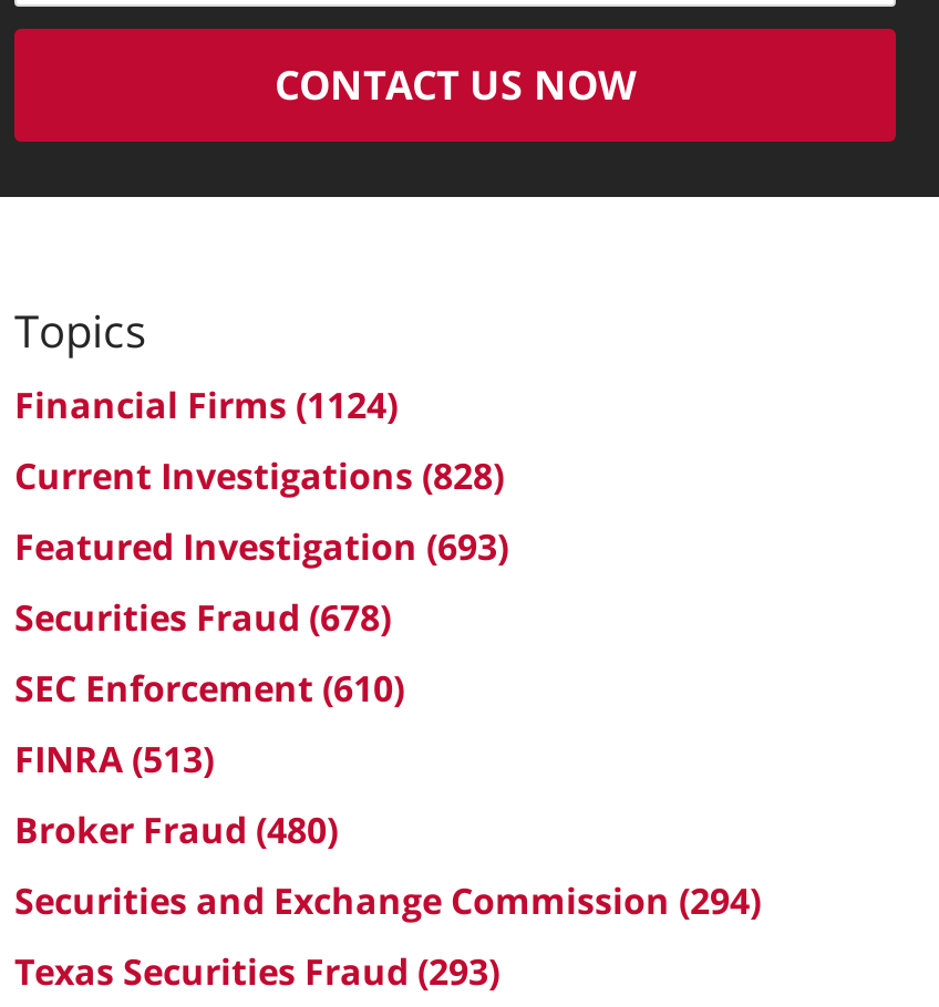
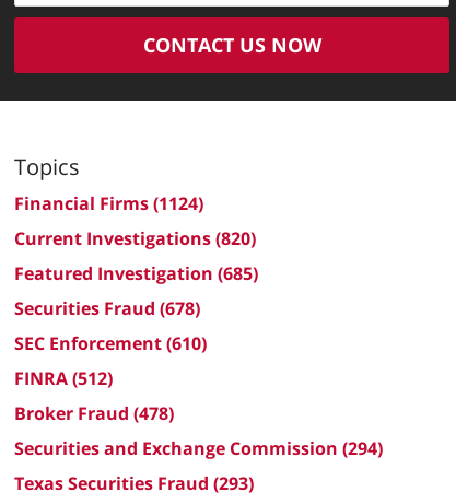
- Current Investigations (828)
+ Current Investigations (820)

- Featured Investigation (693)
+ Featured Investigation (685)

- FINRA (513)
+ FINRA (512)

- Broker Fraud (480)
+ Broker Fraud (478)
